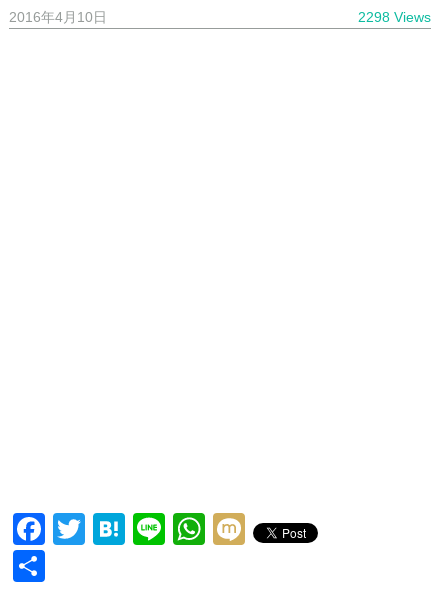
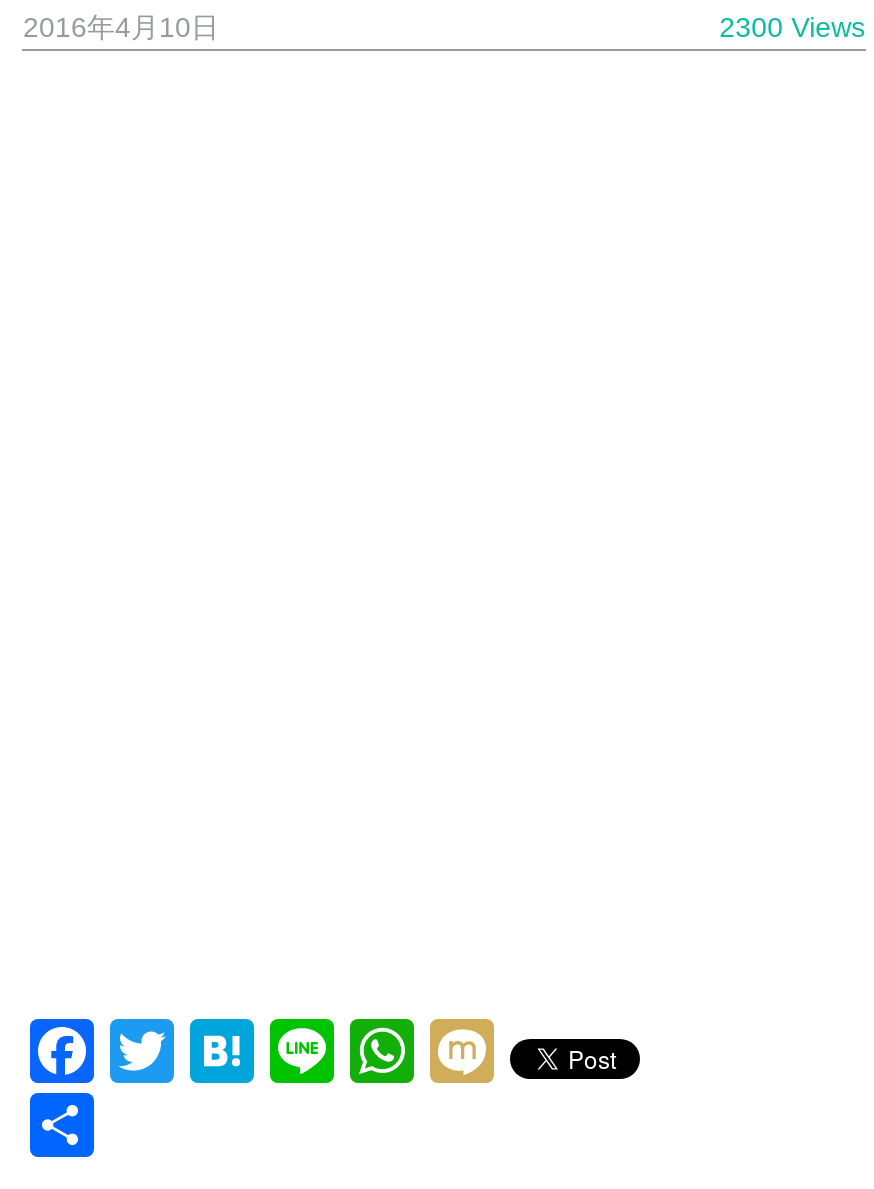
- 2298 Views
+ 2300 Views
